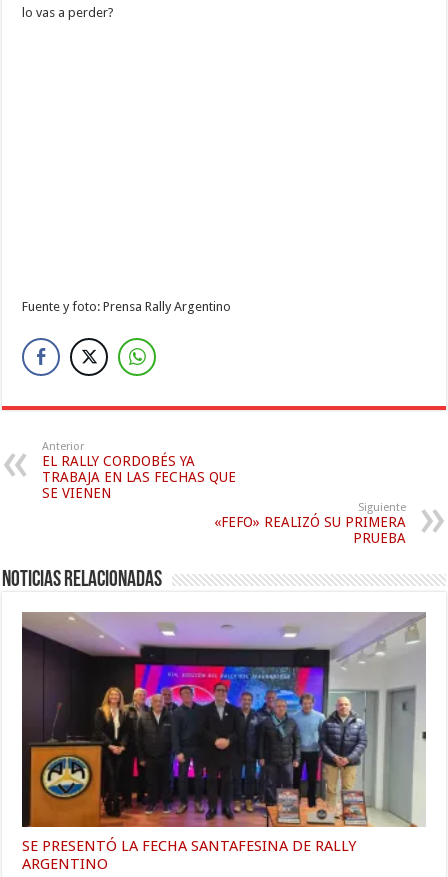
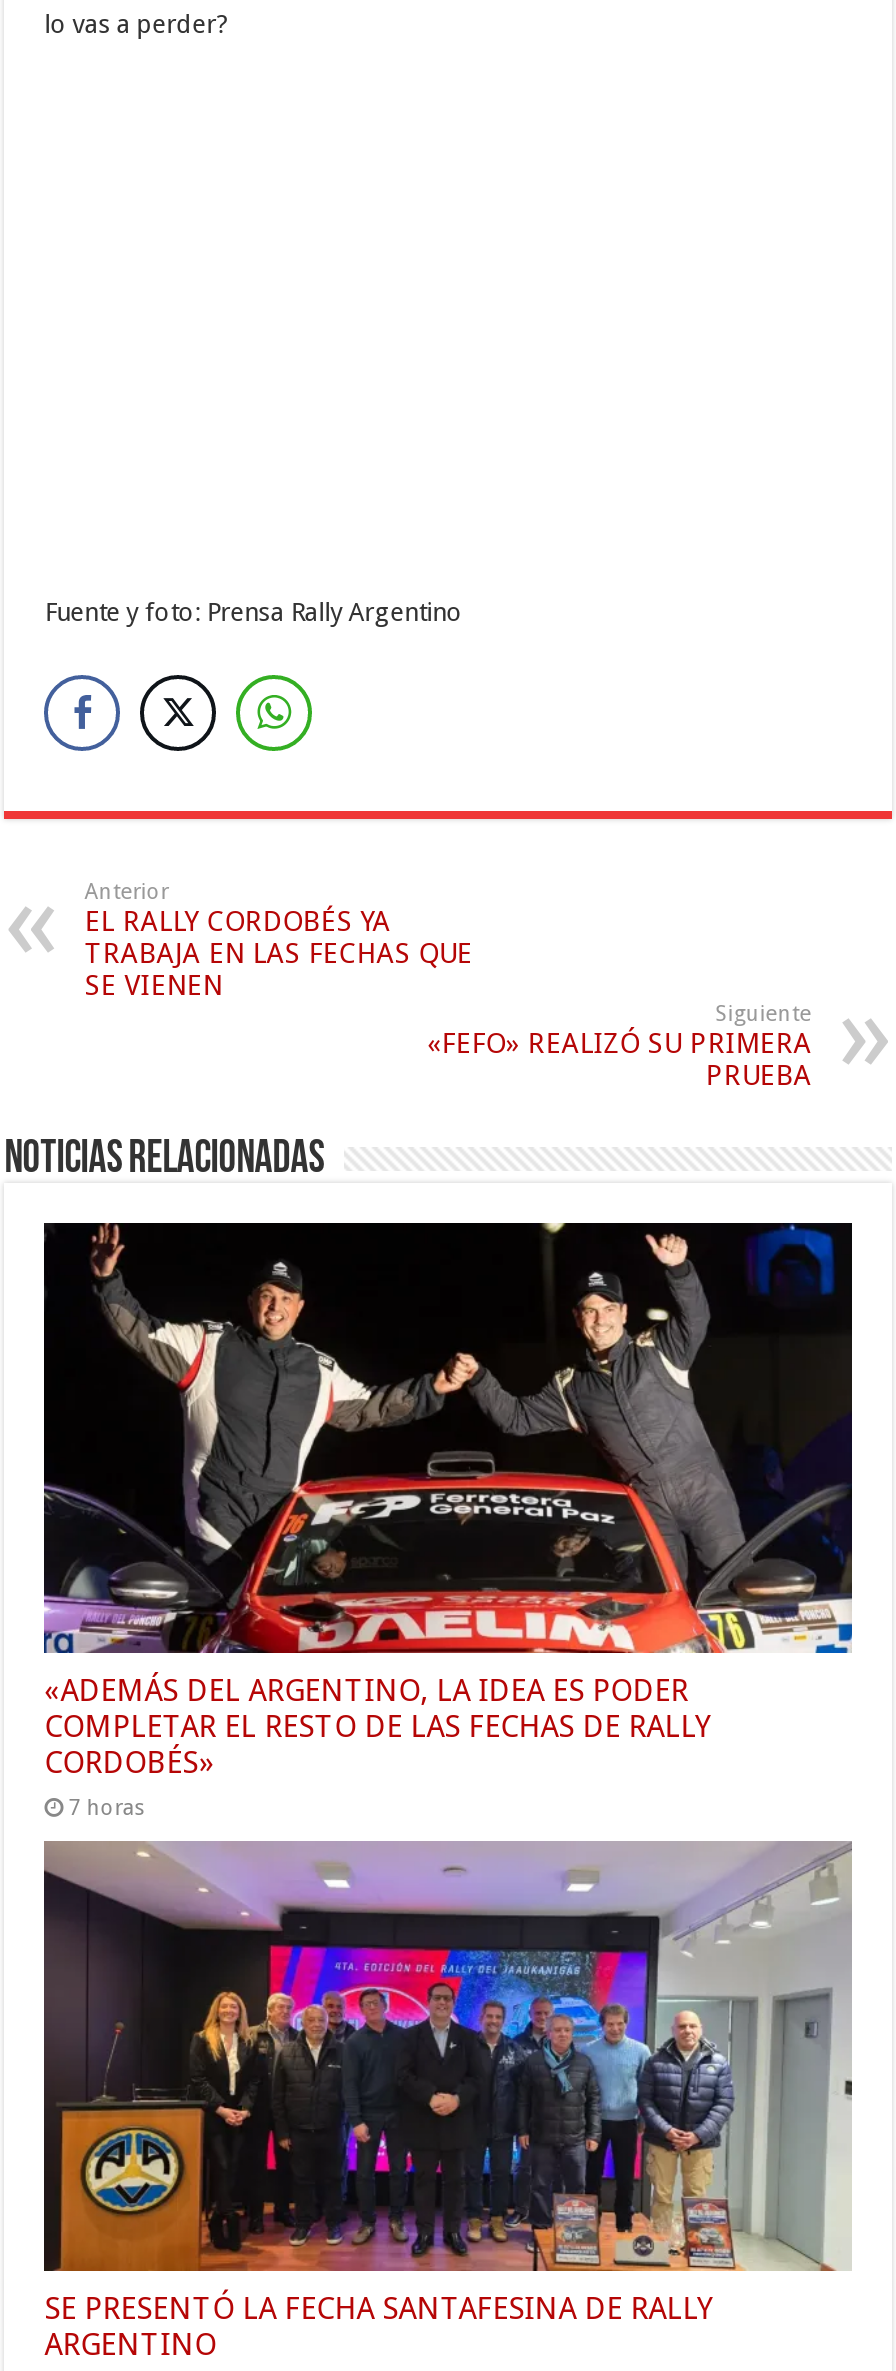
+ [image]
+ «ADEMÁS DEL ARGENTINO, LA IDEA ES PODER
+ COMPLETAR EL RESTO DE LAS FECHAS DE RALLY
+ CORDOBÉS»
+ 7 horas
